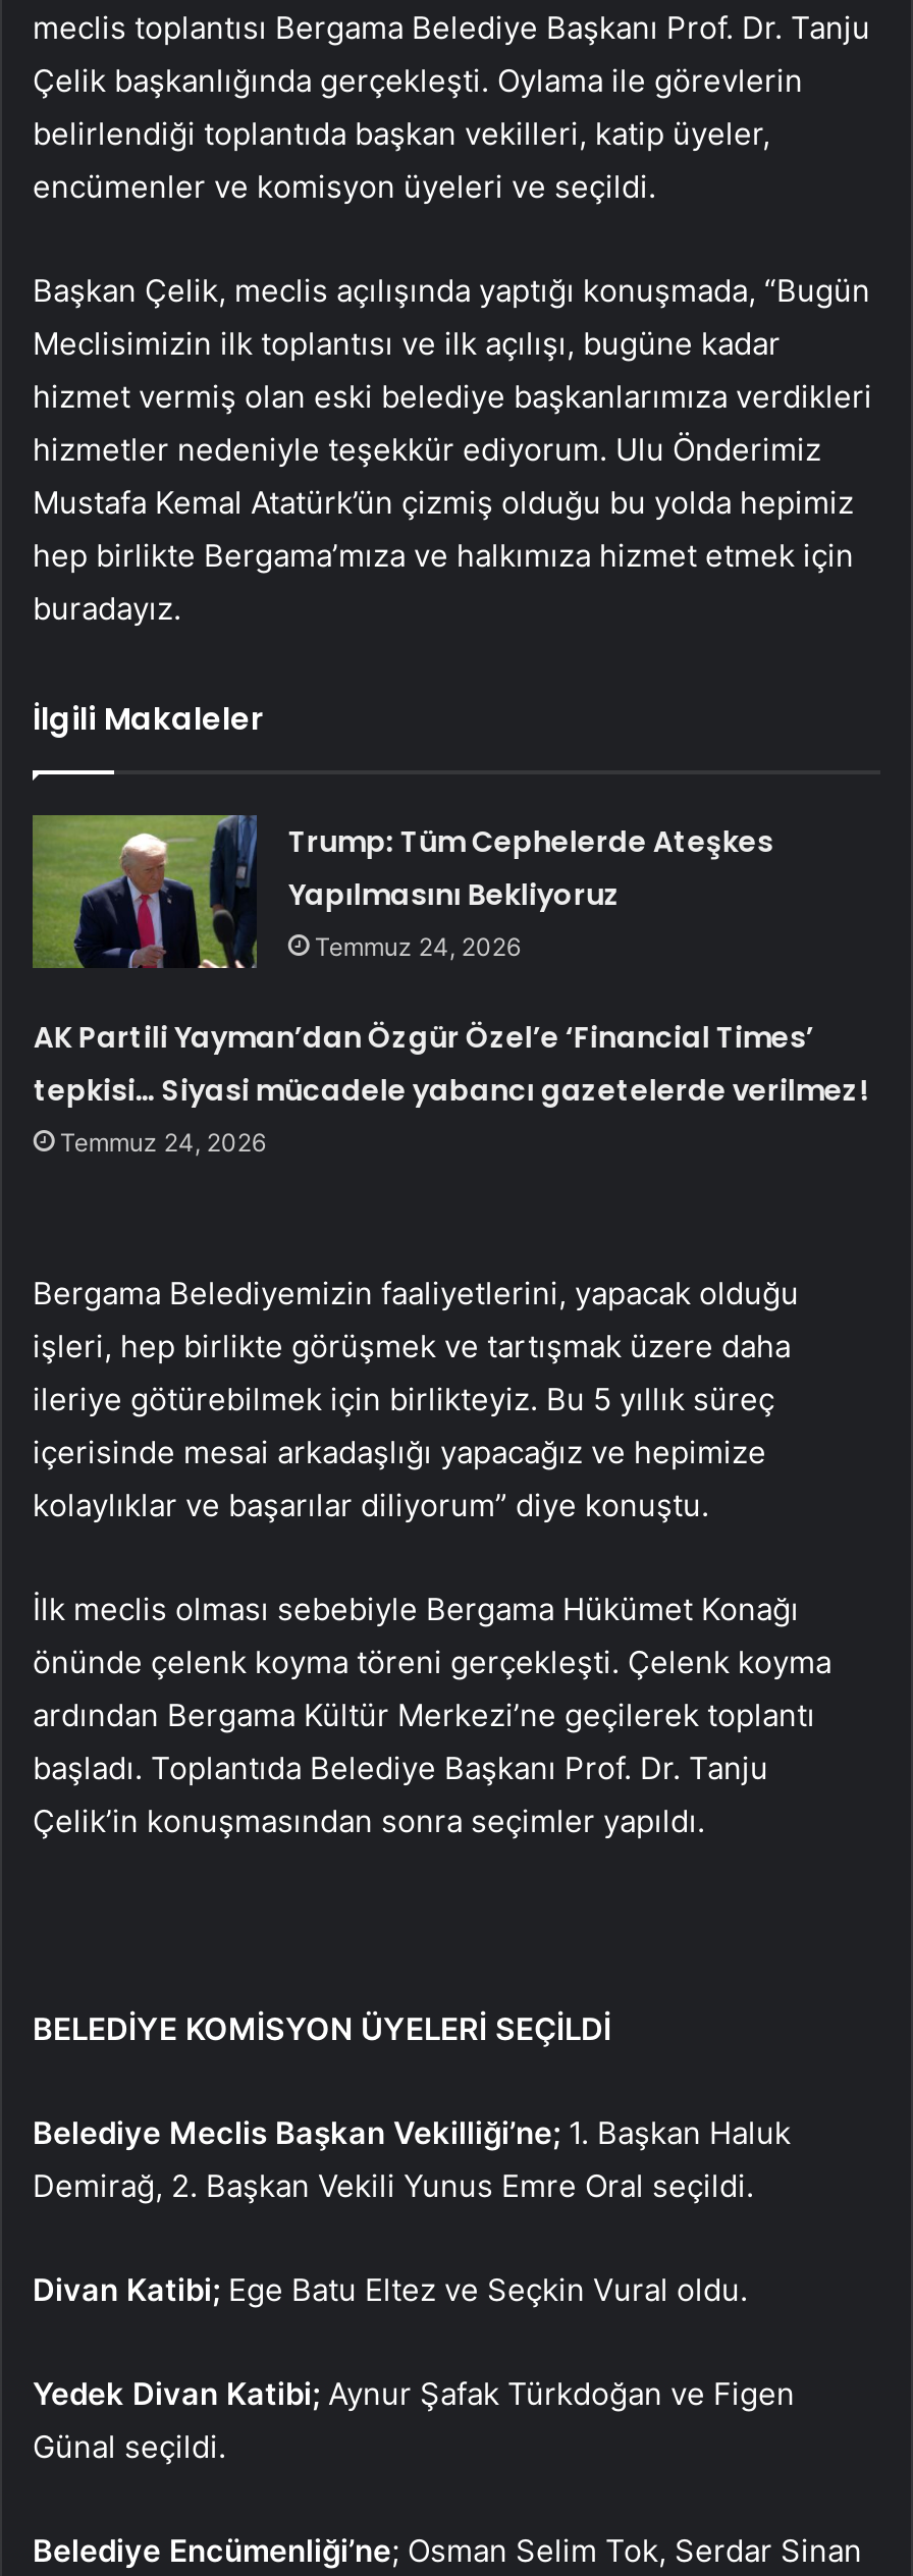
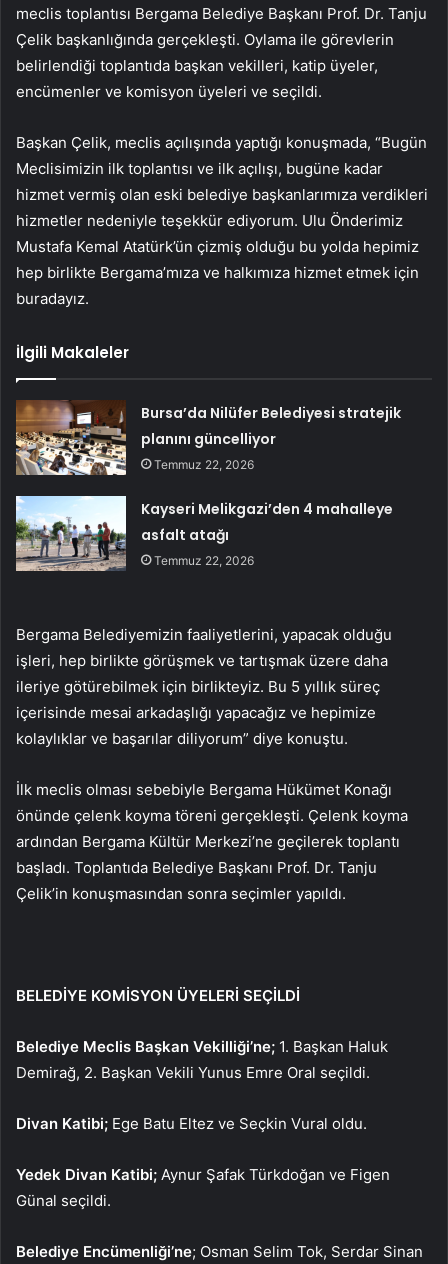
- [image]
- Trump: Tüm Cephelerde Ateşkes
- Yapılmasını Bekliyoruz
- Temmuz 24, 2026
+ [image]
+ Bursa’da Nilüfer Belediyesi stratejik
+ planını güncelliyor
+ Temmuz 22, 2026

- AK Partili Yayman’dan Özgür Özel’e ‘Financial Times’
- tepkisi… Siyasi mücadele yabancı gazetelerde verilmez!
- Temmuz 24, 2026
+ Kayseri Melikgazi’den 4 mahalleye
+ asfalt atağı
+ Temmuz 22, 2026
